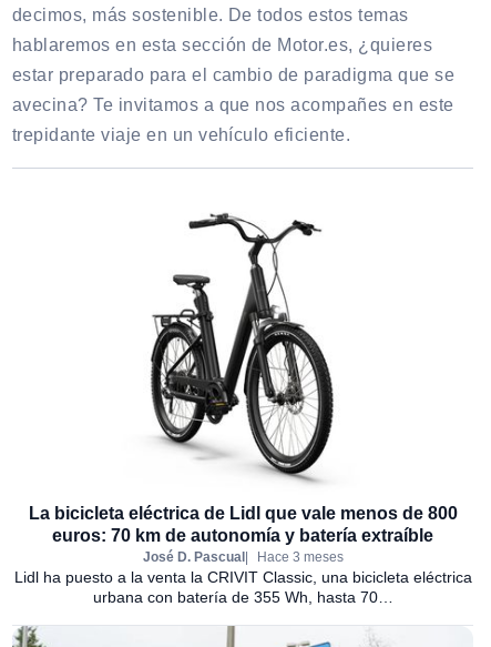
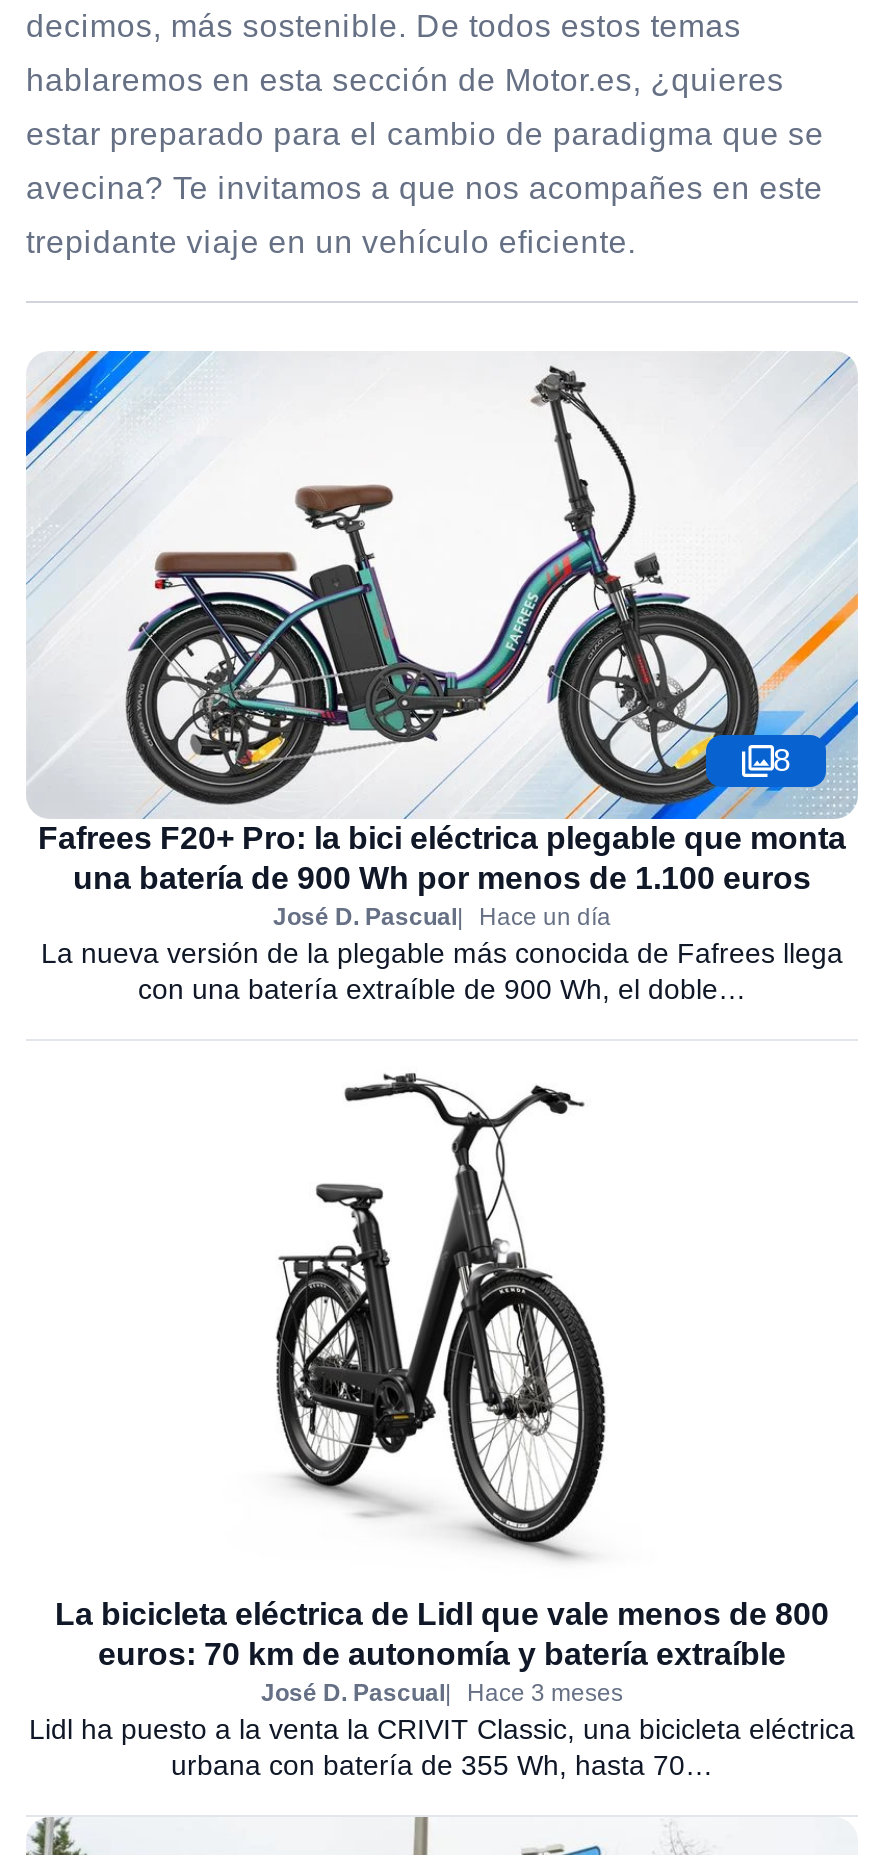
+ [image]
+ 8
+ Fafrees F20+ Pro: la bici eléctrica plegable que monta
+ una batería de 900 Wh por menos de 1.100 euros
+ José D. Pascual
+ Hace un día
+ La nueva versión de la plegable más conocida de Fafrees llega
+ con una batería extraíble de 900 Wh, el doble…
